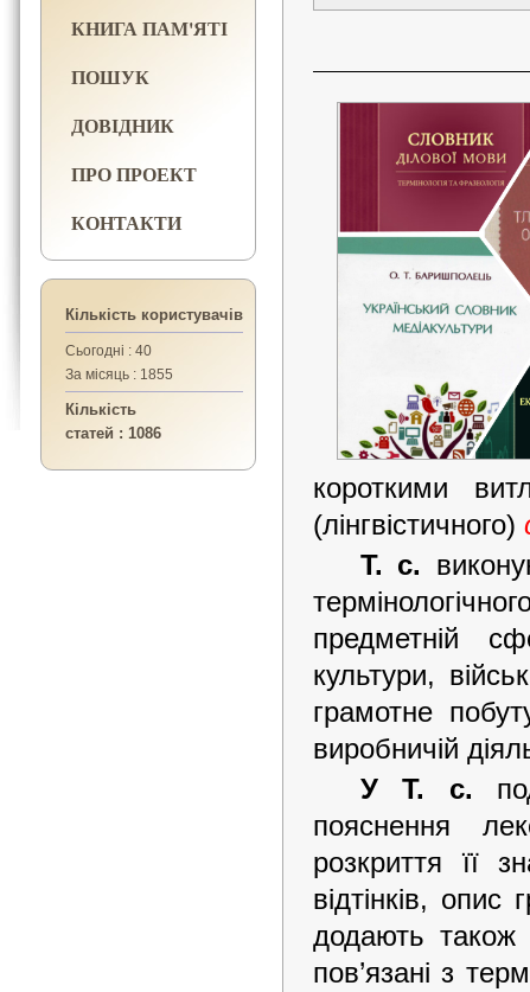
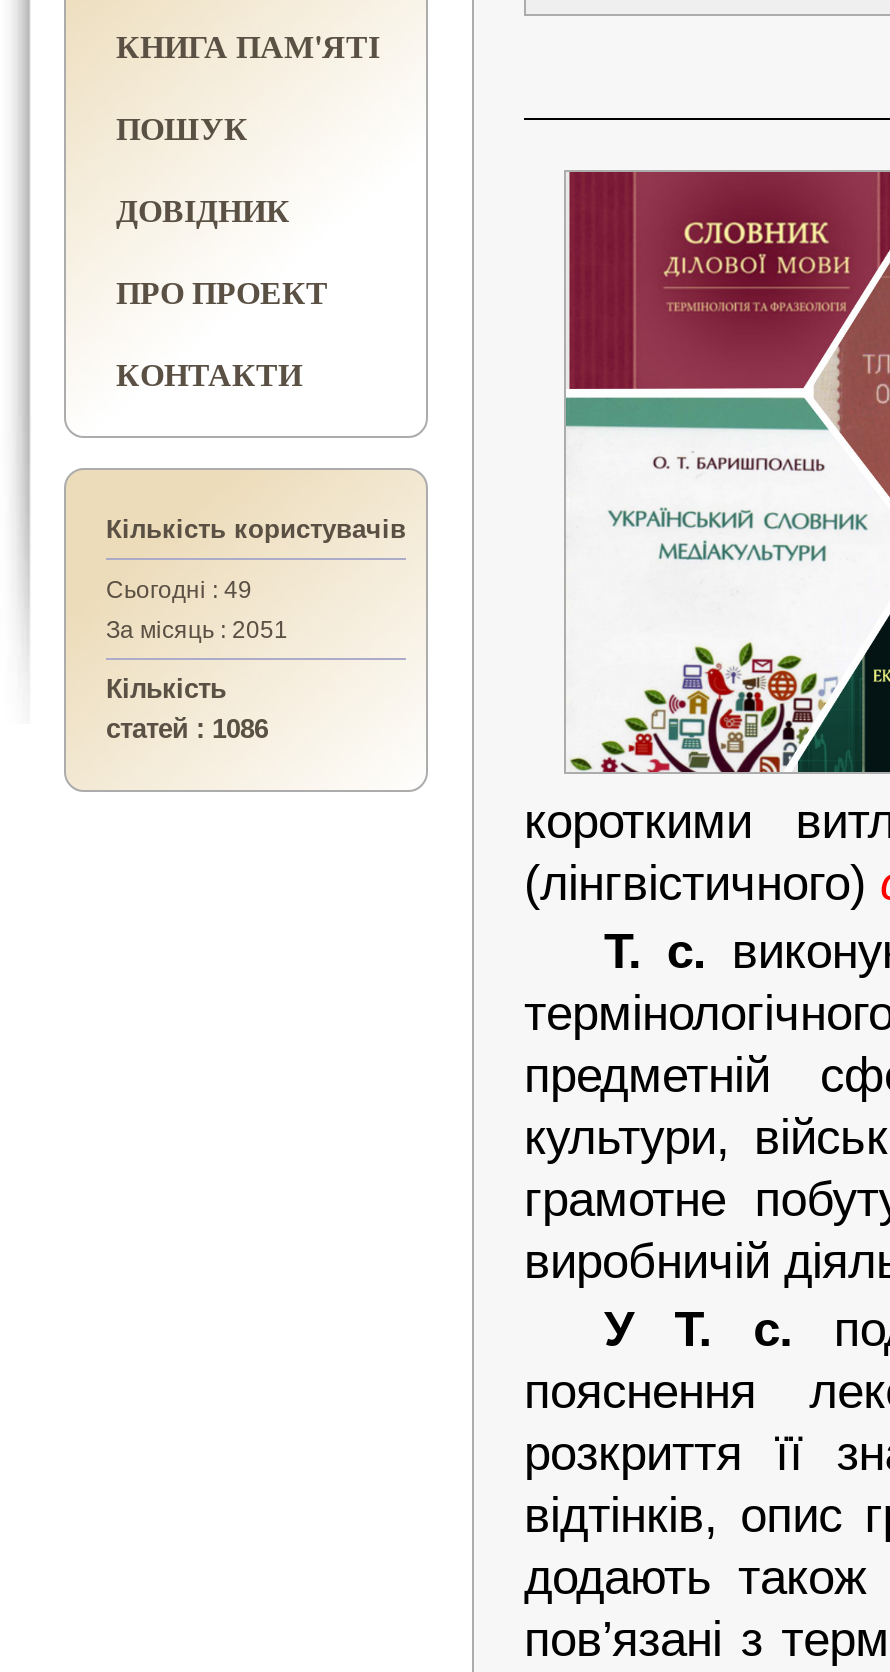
- Сьогодні : 40
+ Сьогодні : 49

- За місяць : 1855
+ За місяць : 2051
